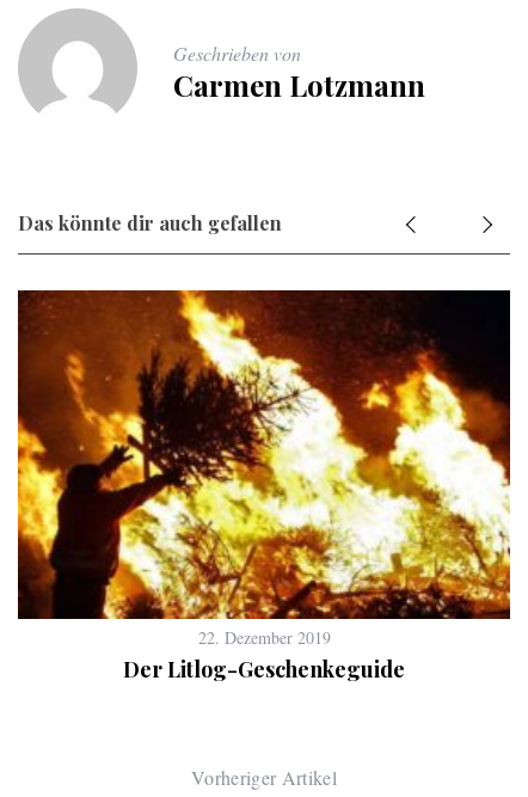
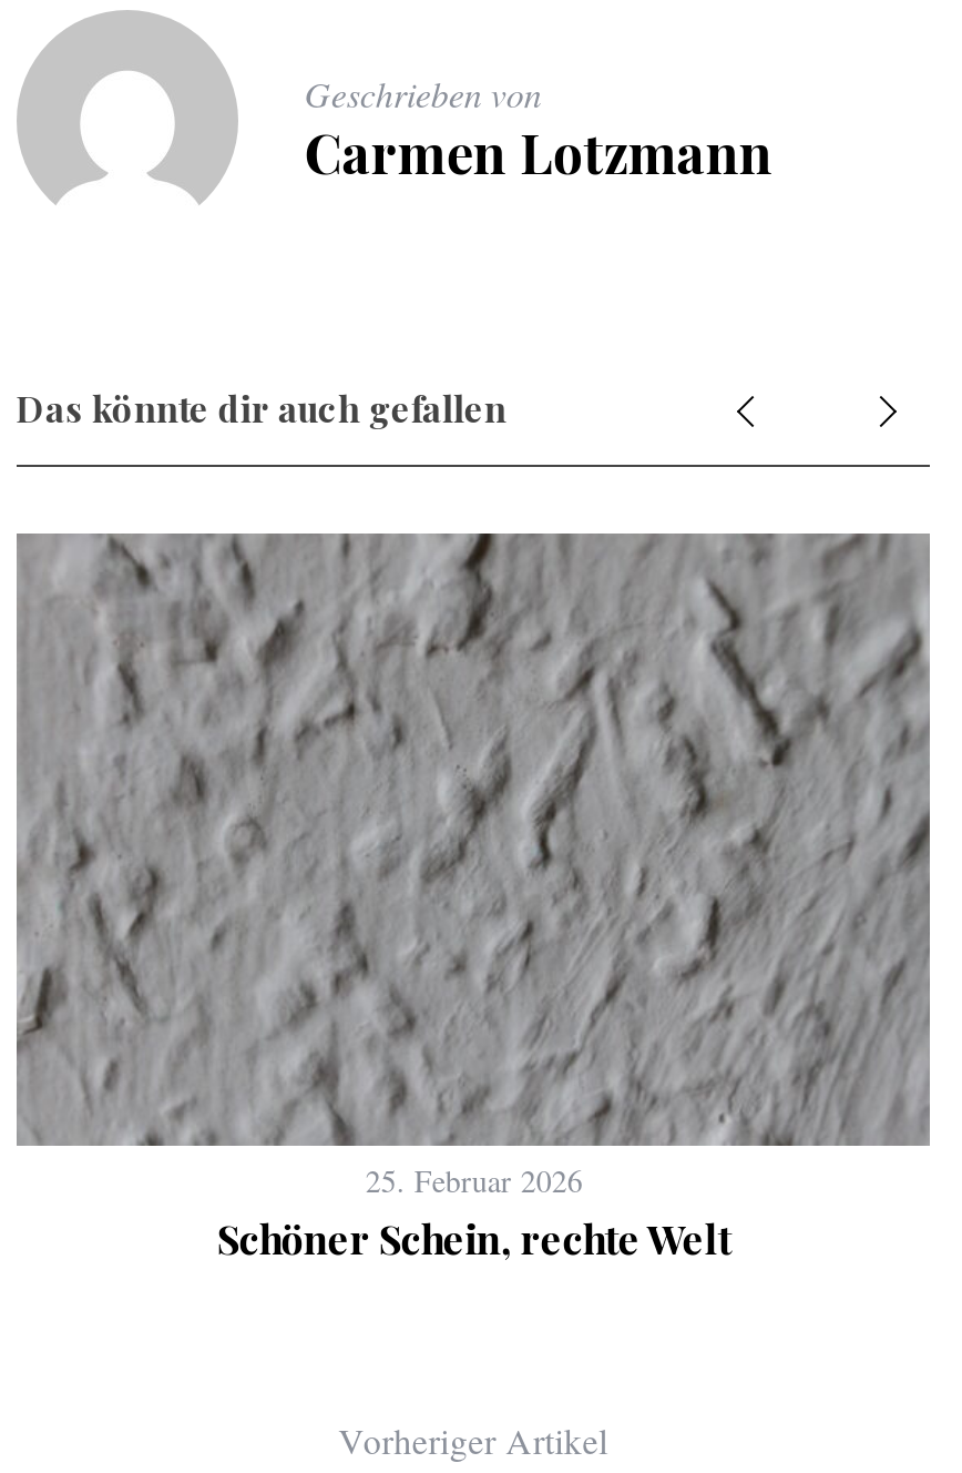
- [image]
- 22. Dezember 2019
- Der Litlog-Geschenkeguide
+ [image]
+ 25. Februar 2026
+ Schöner Schein, rechte Welt
